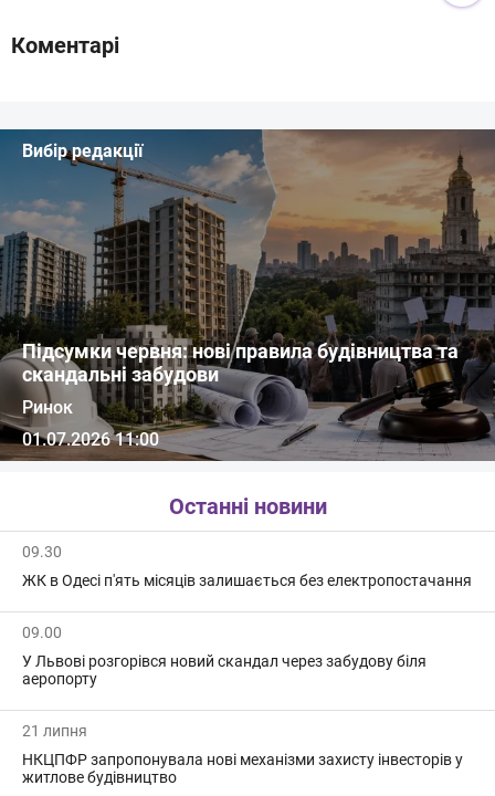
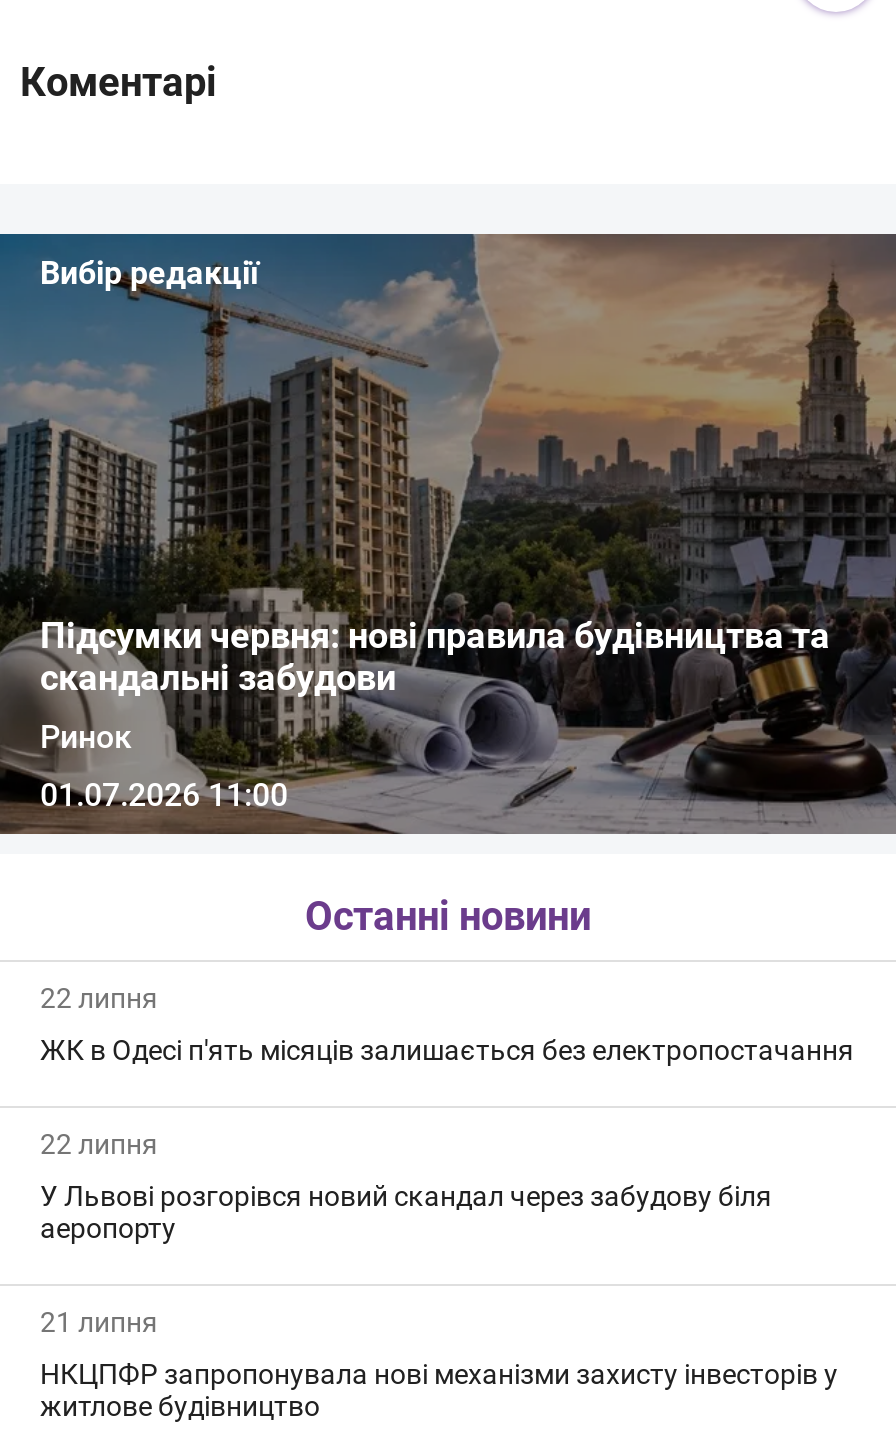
- 09.30
+ 22 липня

- 09.00
+ 22 липня
